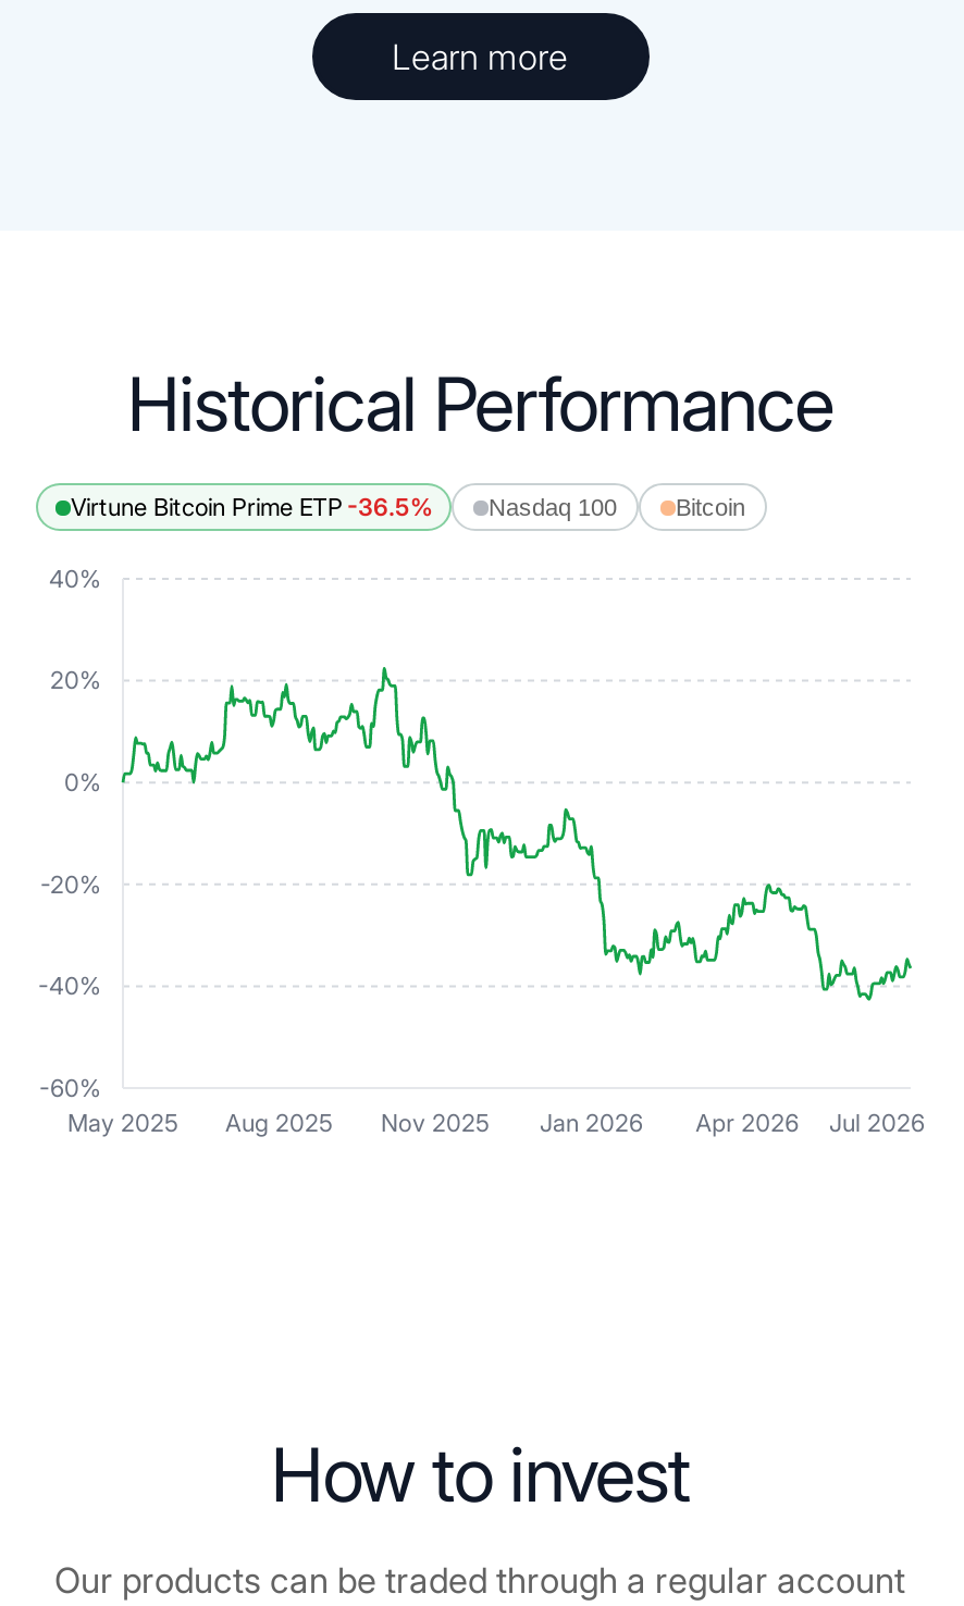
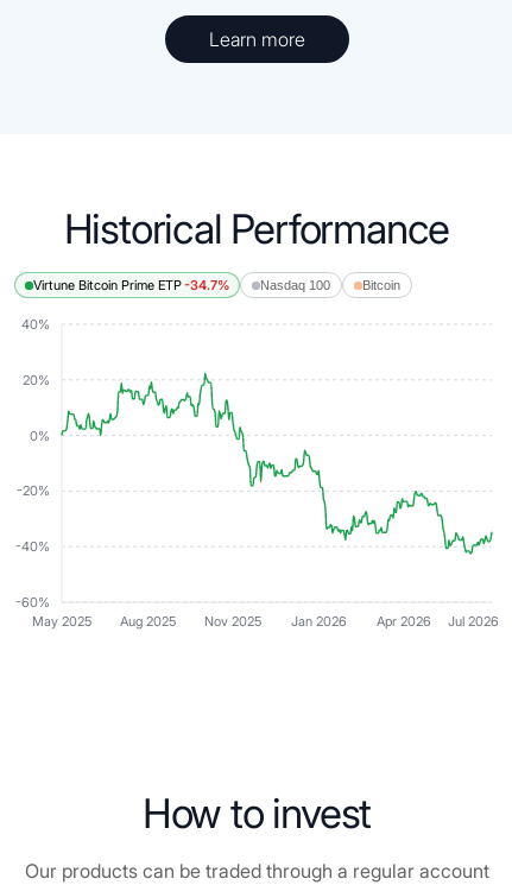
- Virtune Bitcoin Prime ETP -36.5%
+ Virtune Bitcoin Prime ETP -34.7%
